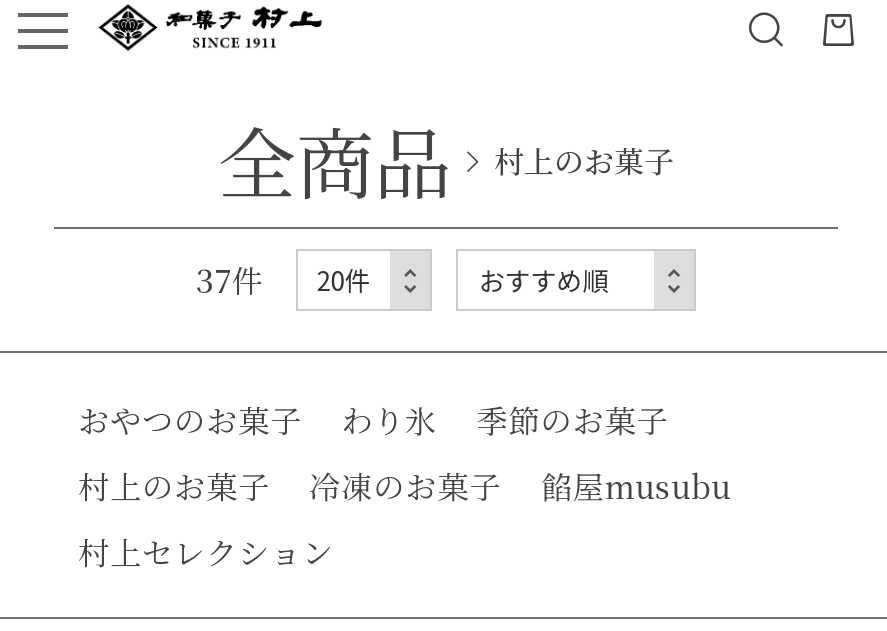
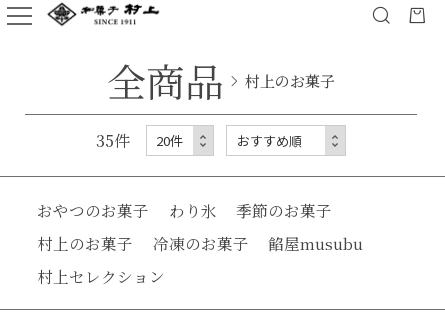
- 37件
+ 35件
